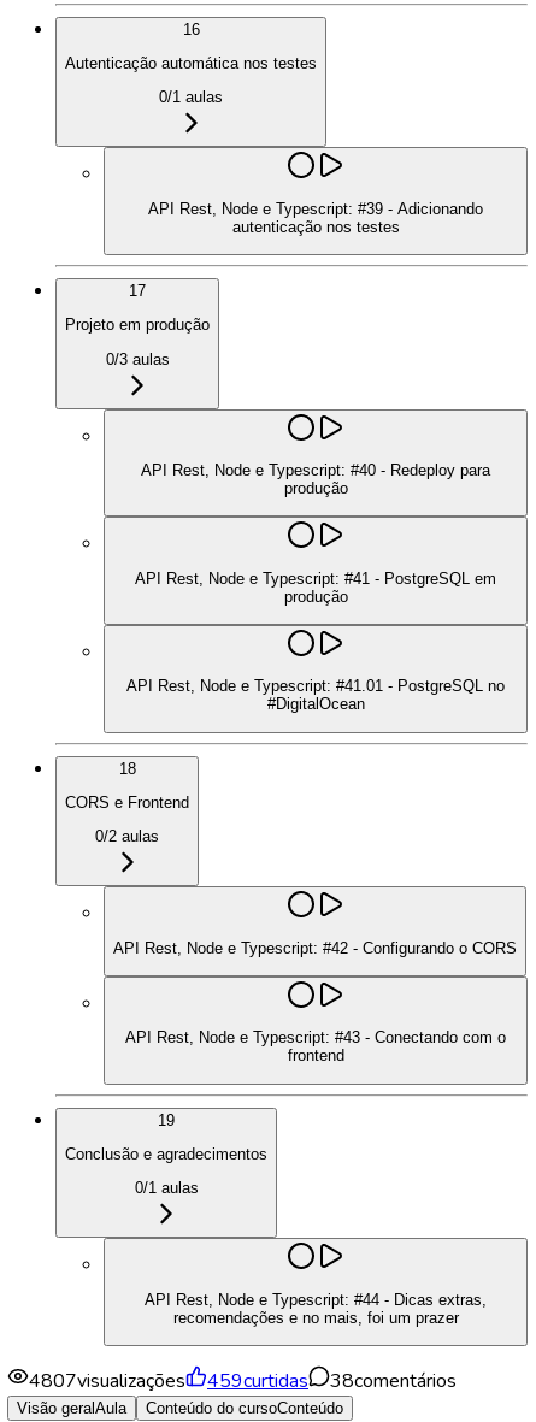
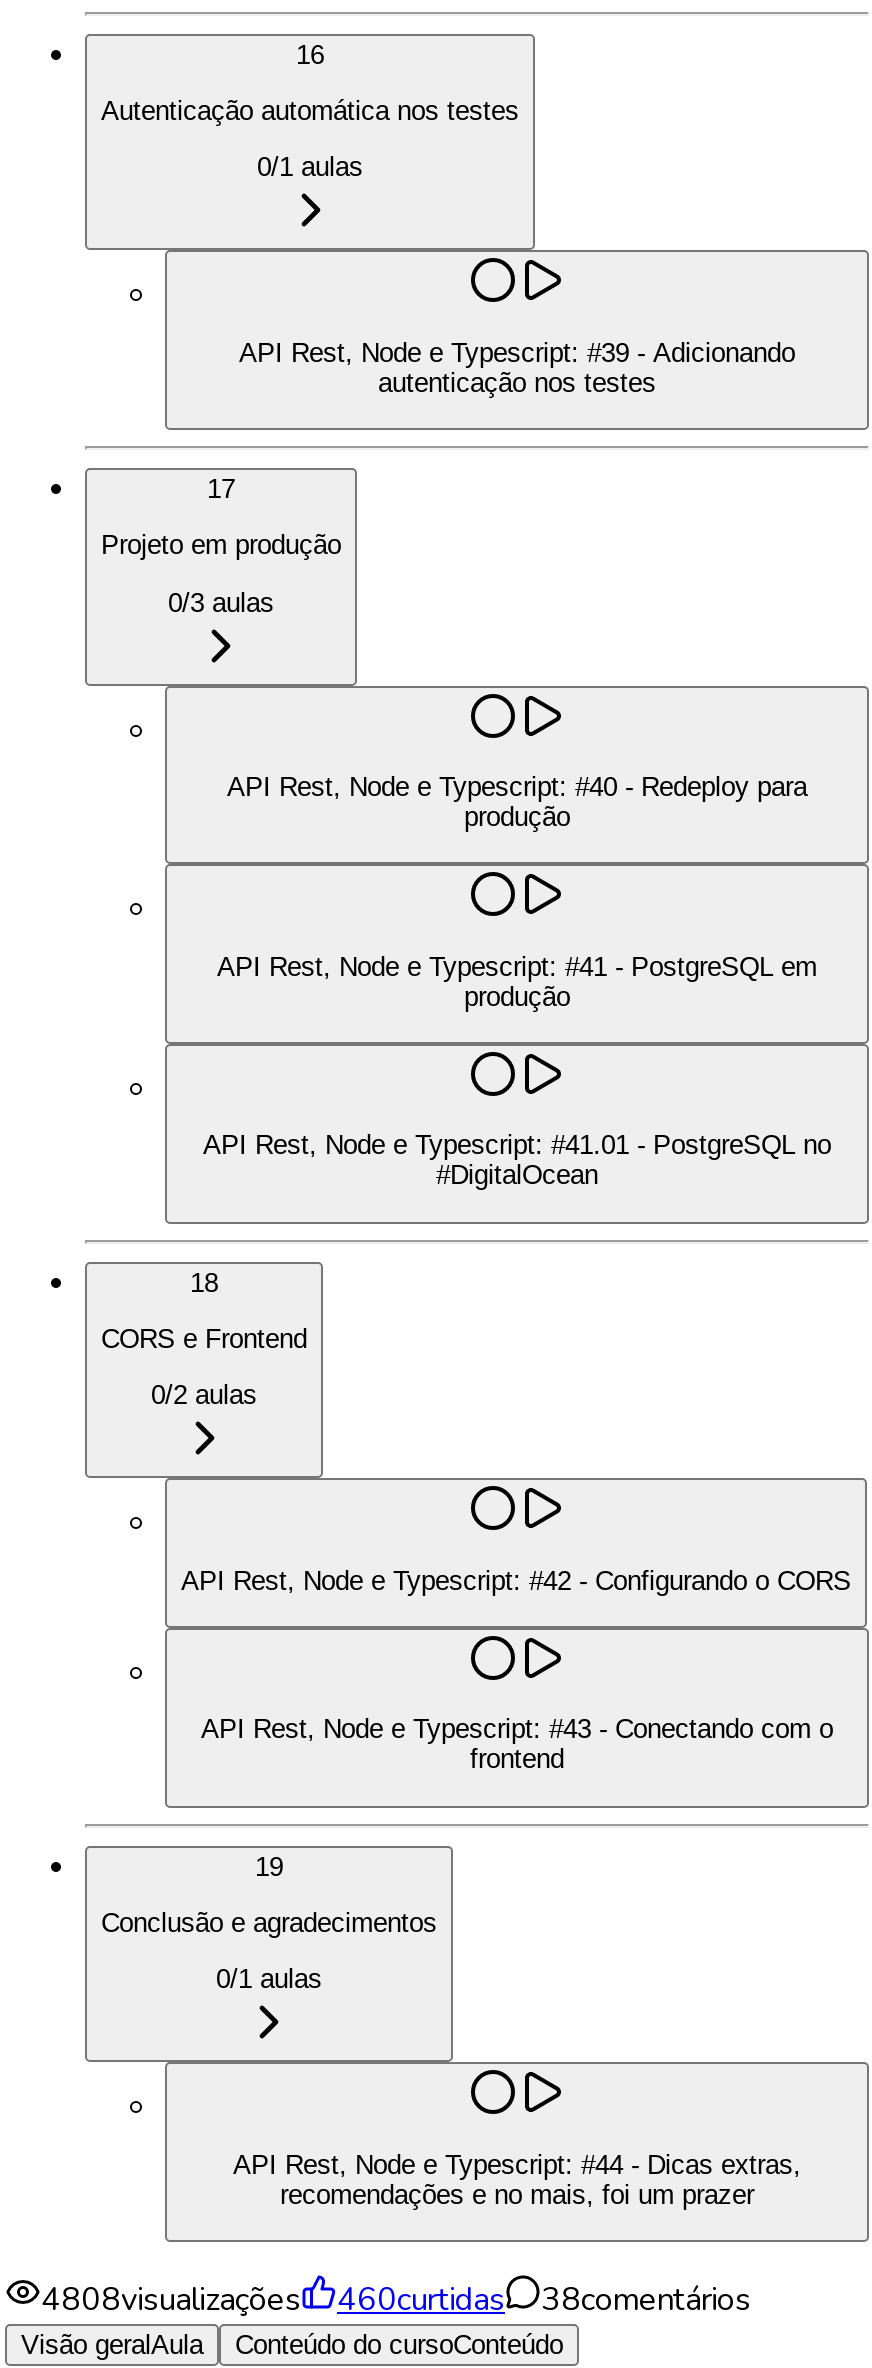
- 4807visualizações
+ 4808visualizações

- 459curtidas
+ 460curtidas
